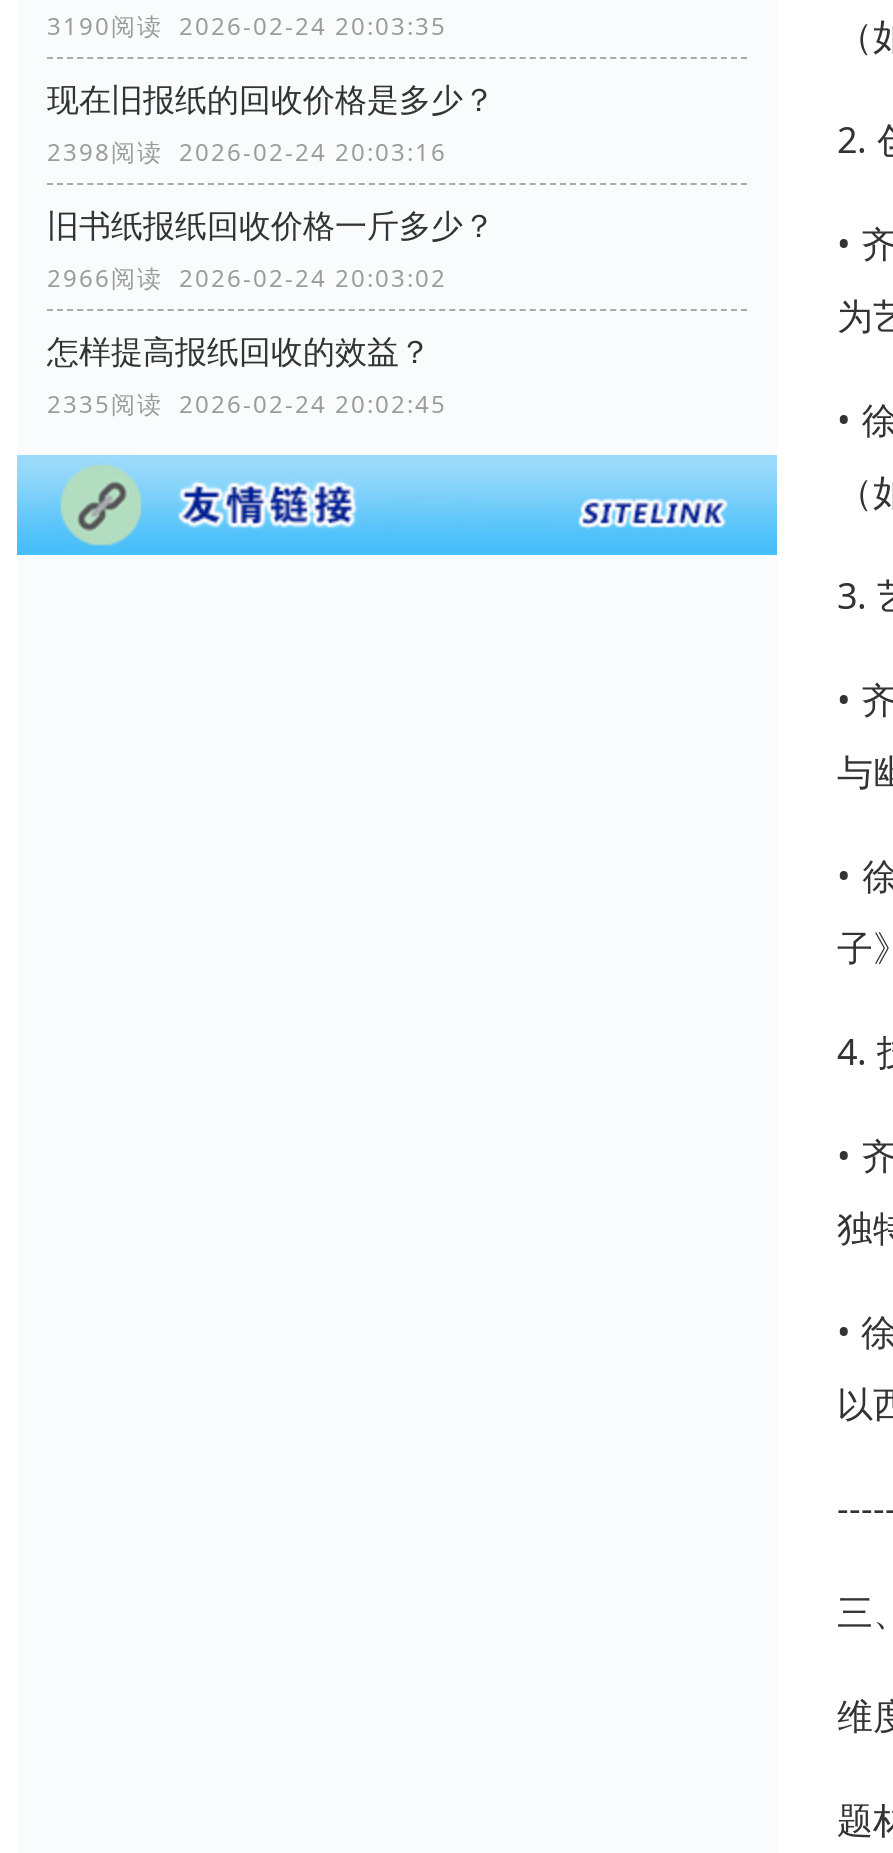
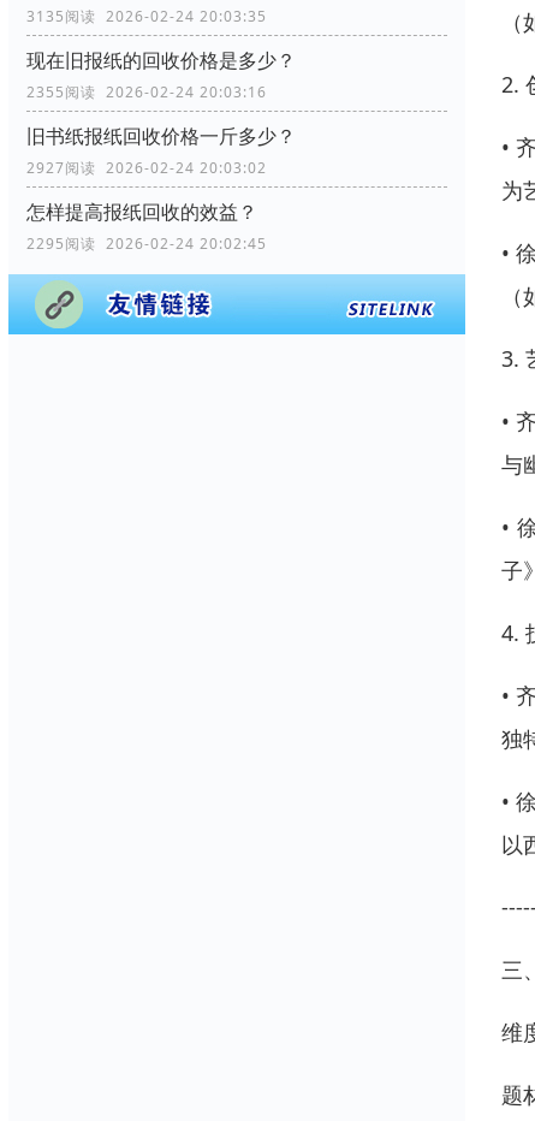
- 3190阅读 2026-02-24 20:03:35
+ 3135阅读 2026-02-24 20:03:35

- 2398阅读 2026-02-24 20:03:16
+ 2355阅读 2026-02-24 20:03:16

- 2966阅读 2026-02-24 20:03:02
+ 2927阅读 2026-02-24 20:03:02

- 2335阅读 2026-02-24 20:02:45
+ 2295阅读 2026-02-24 20:02:45
